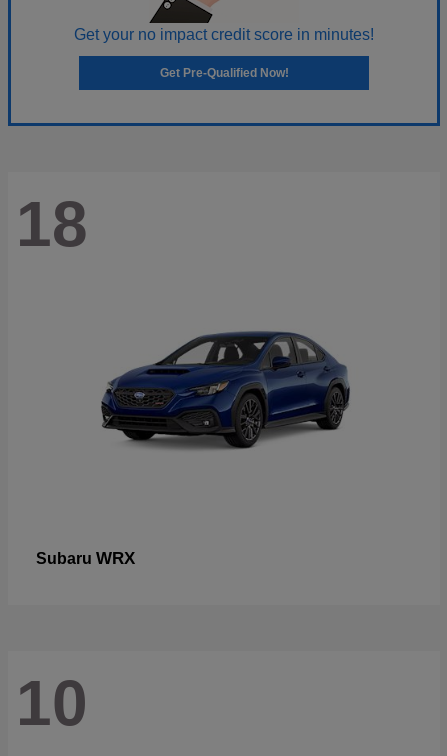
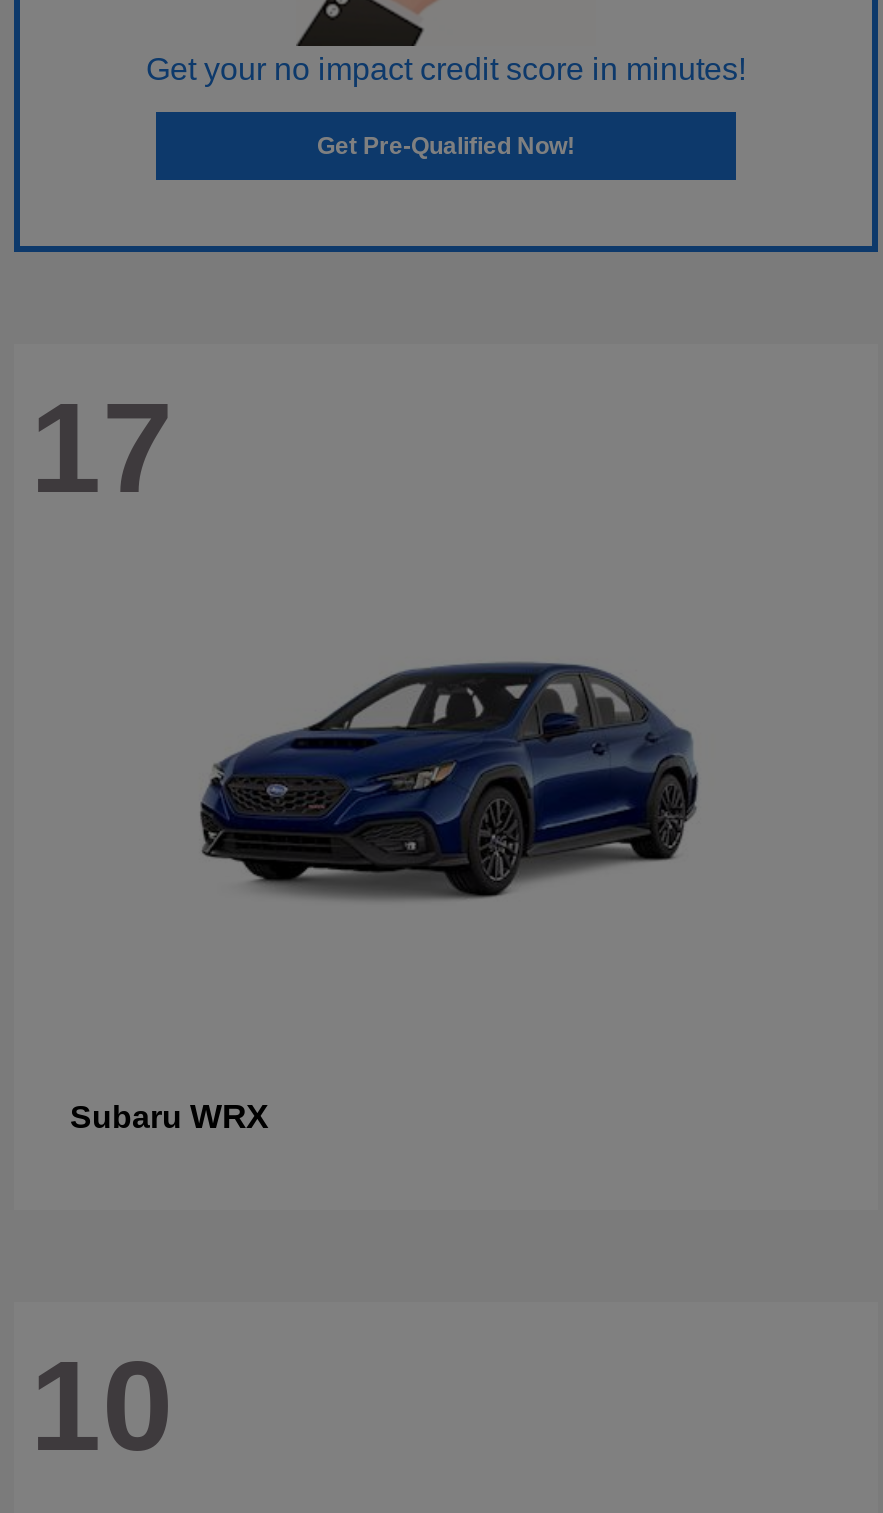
- 18
+ 17
